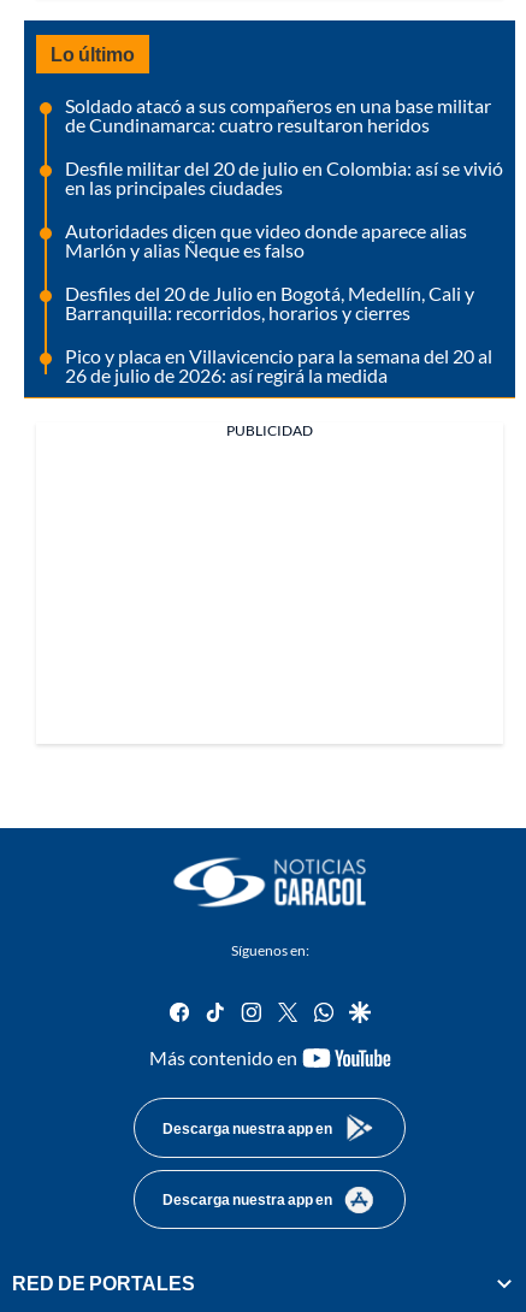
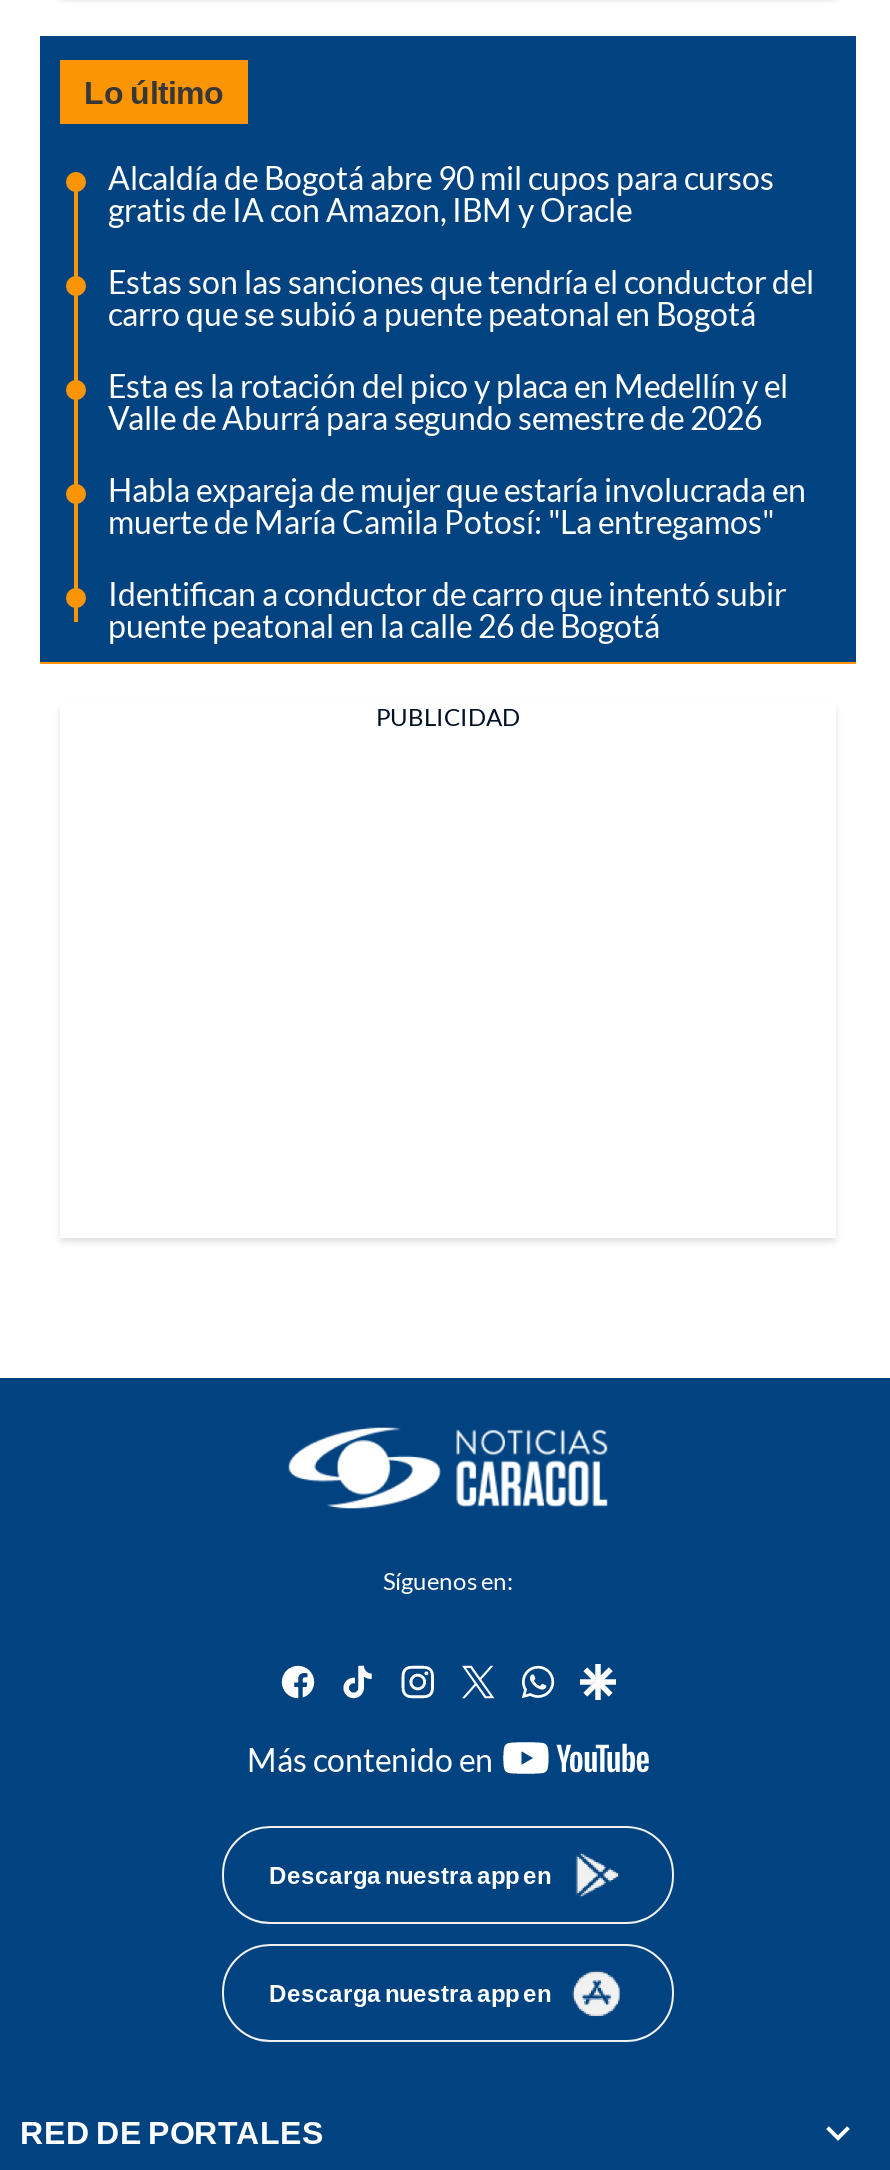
- Soldado atacó a sus compañeros en una base militar
- de Cundinamarca: cuatro resultaron heridos
+ Alcaldía de Bogotá abre 90 mil cupos para cursos
+ gratis de IA con Amazon, IBM y Oracle

- Desfile militar del 20 de julio en Colombia: así se vivió
- en las principales ciudades
+ Estas son las sanciones que tendría el conductor del
+ carro que se subió a puente peatonal en Bogotá

- Autoridades dicen que video donde aparece alias
- Marlón y alias Ñeque es falso
+ Esta es la rotación del pico y placa en Medellín y el
+ Valle de Aburrá para segundo semestre de 2026

- Desfiles del 20 de Julio en Bogotá, Medellín, Cali y
- Barranquilla: recorridos, horarios y cierres
+ Habla expareja de mujer que estaría involucrada en
+ muerte de María Camila Potosí: "La entregamos"

- Pico y placa en Villavicencio para la semana del 20 al
- 26 de julio de 2026: así regirá la medida
+ Identifican a conductor de carro que intentó subir
+ puente peatonal en la calle 26 de Bogotá
